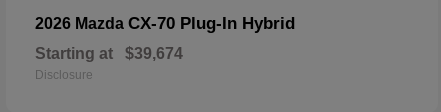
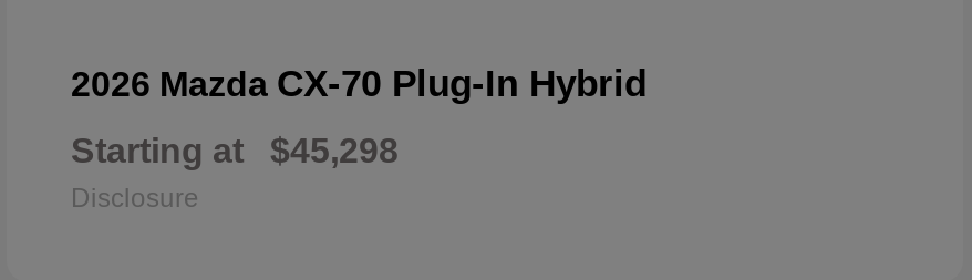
- Starting at $39,674
+ Starting at $45,298
